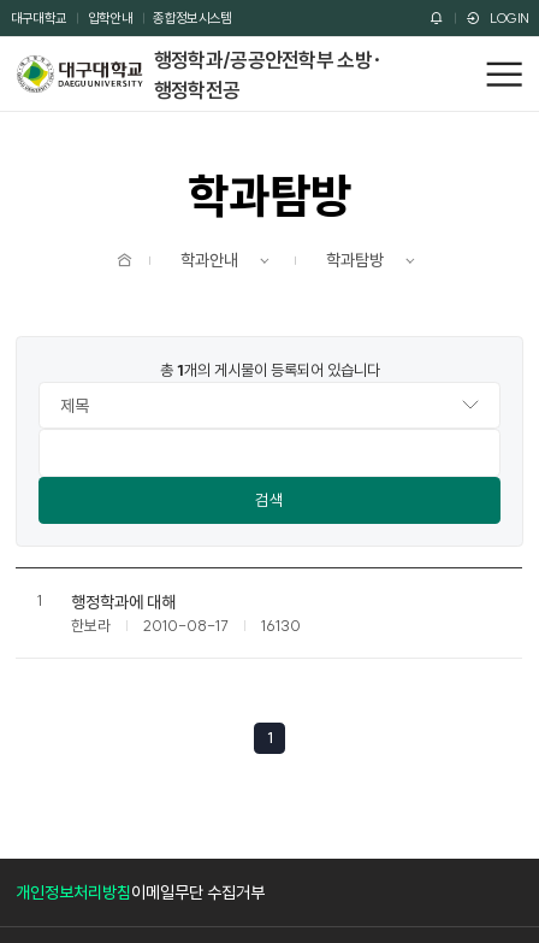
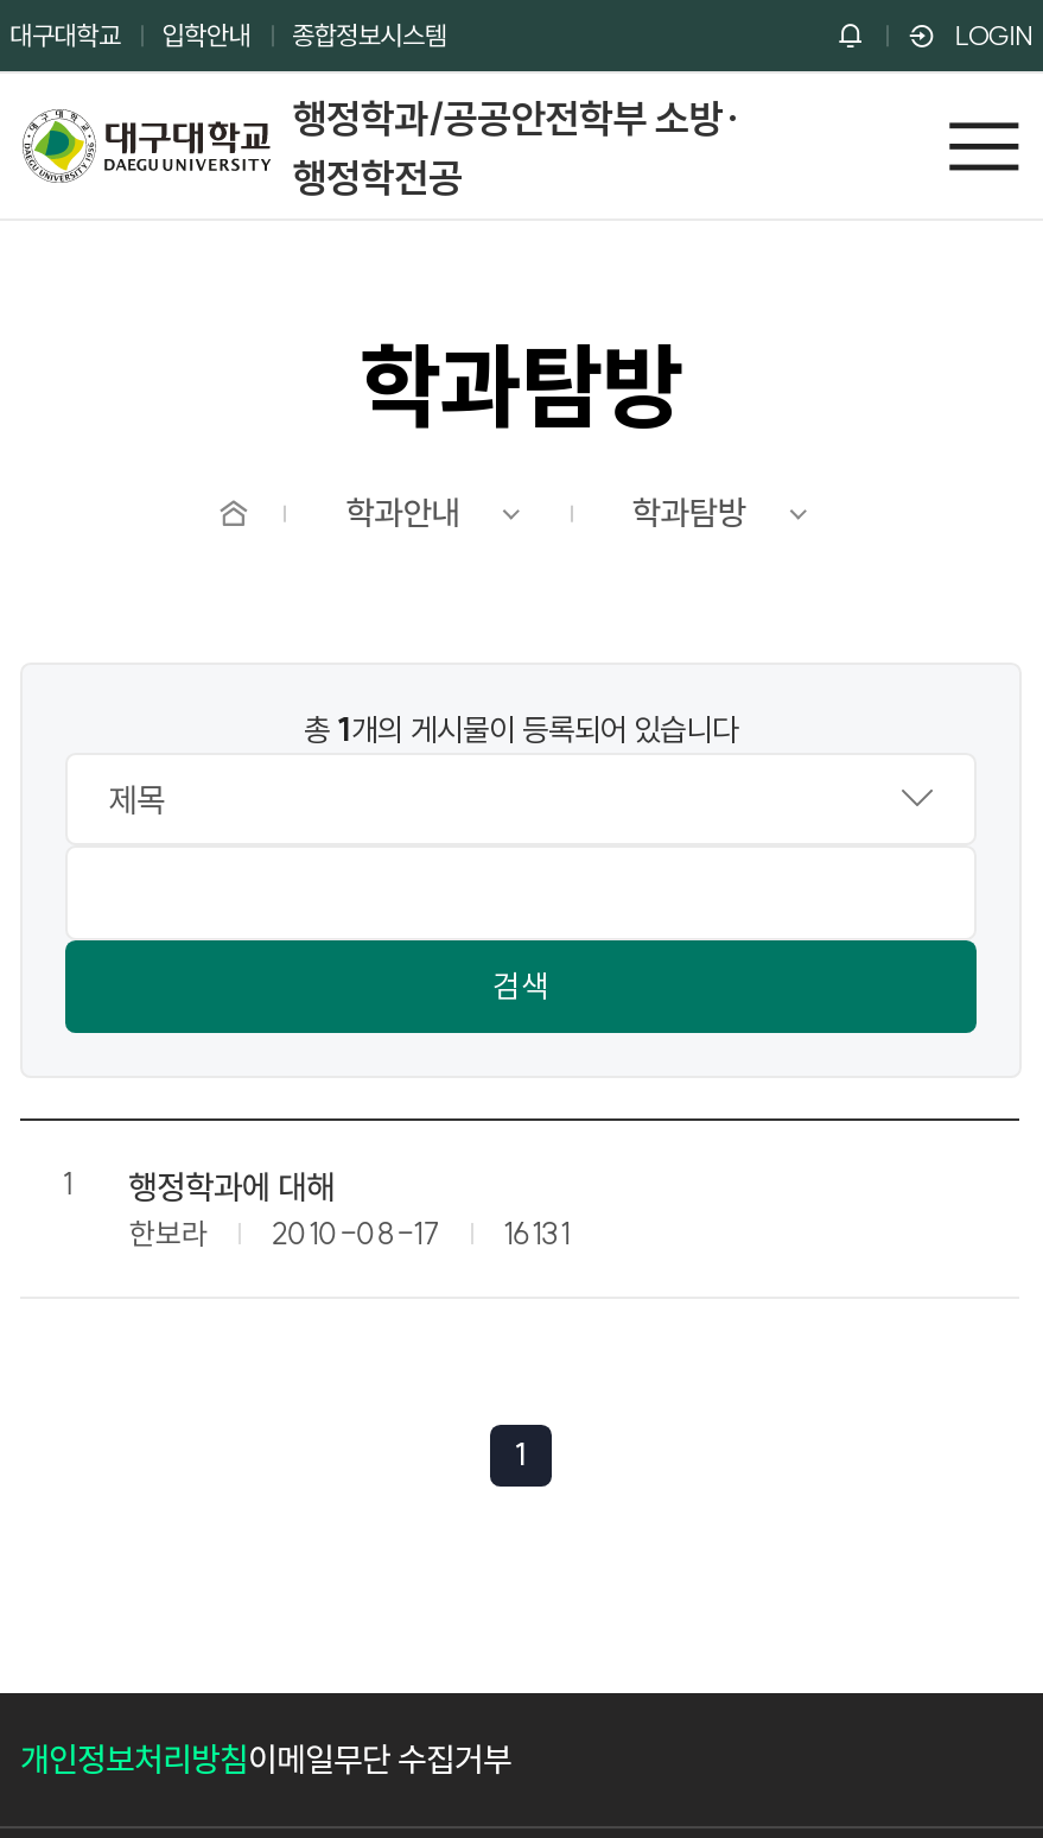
- 한보라 2010-08-17 16130
+ 한보라 2010-08-17 16131
